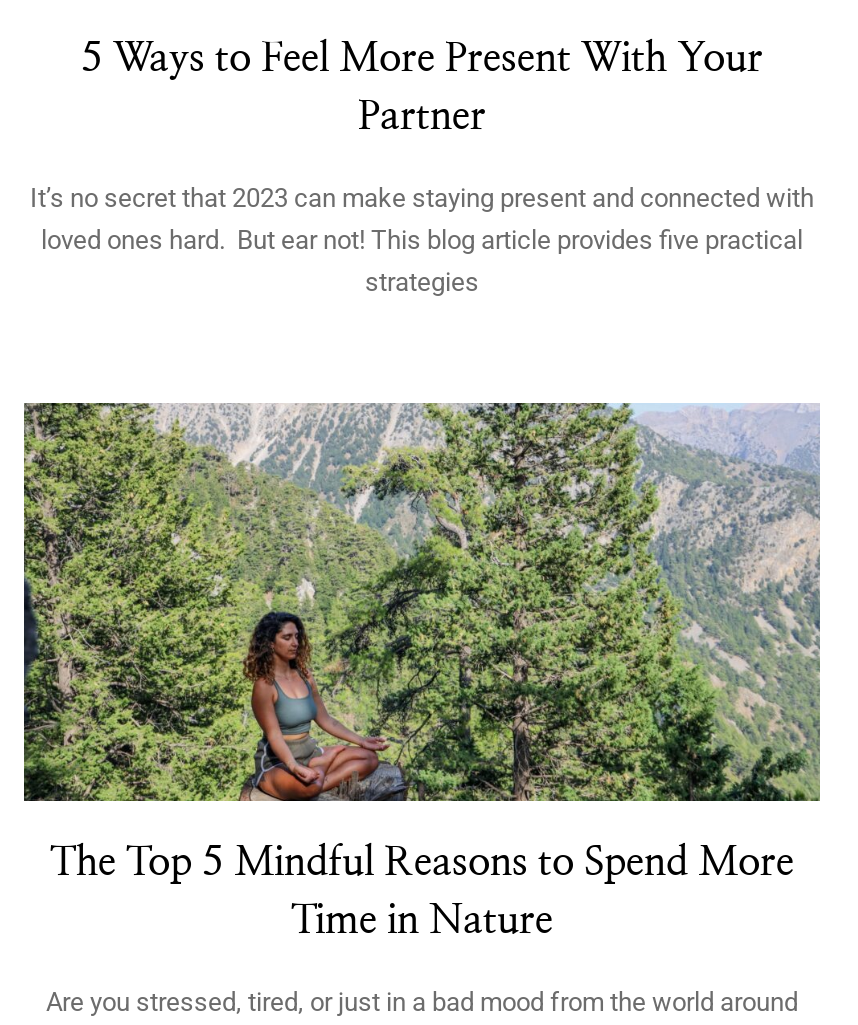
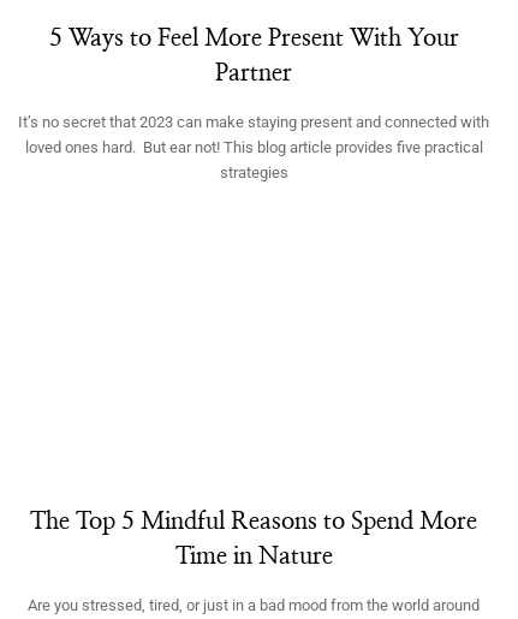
- [image]
